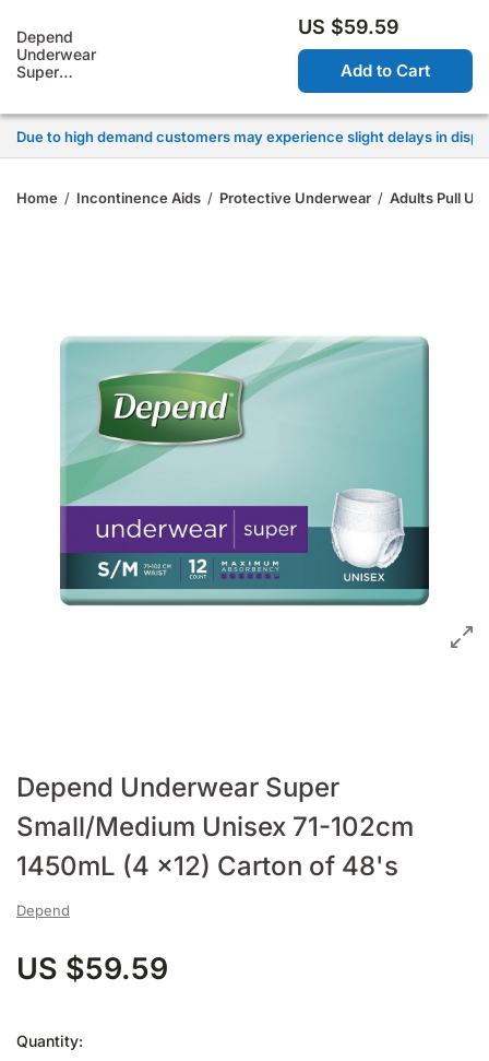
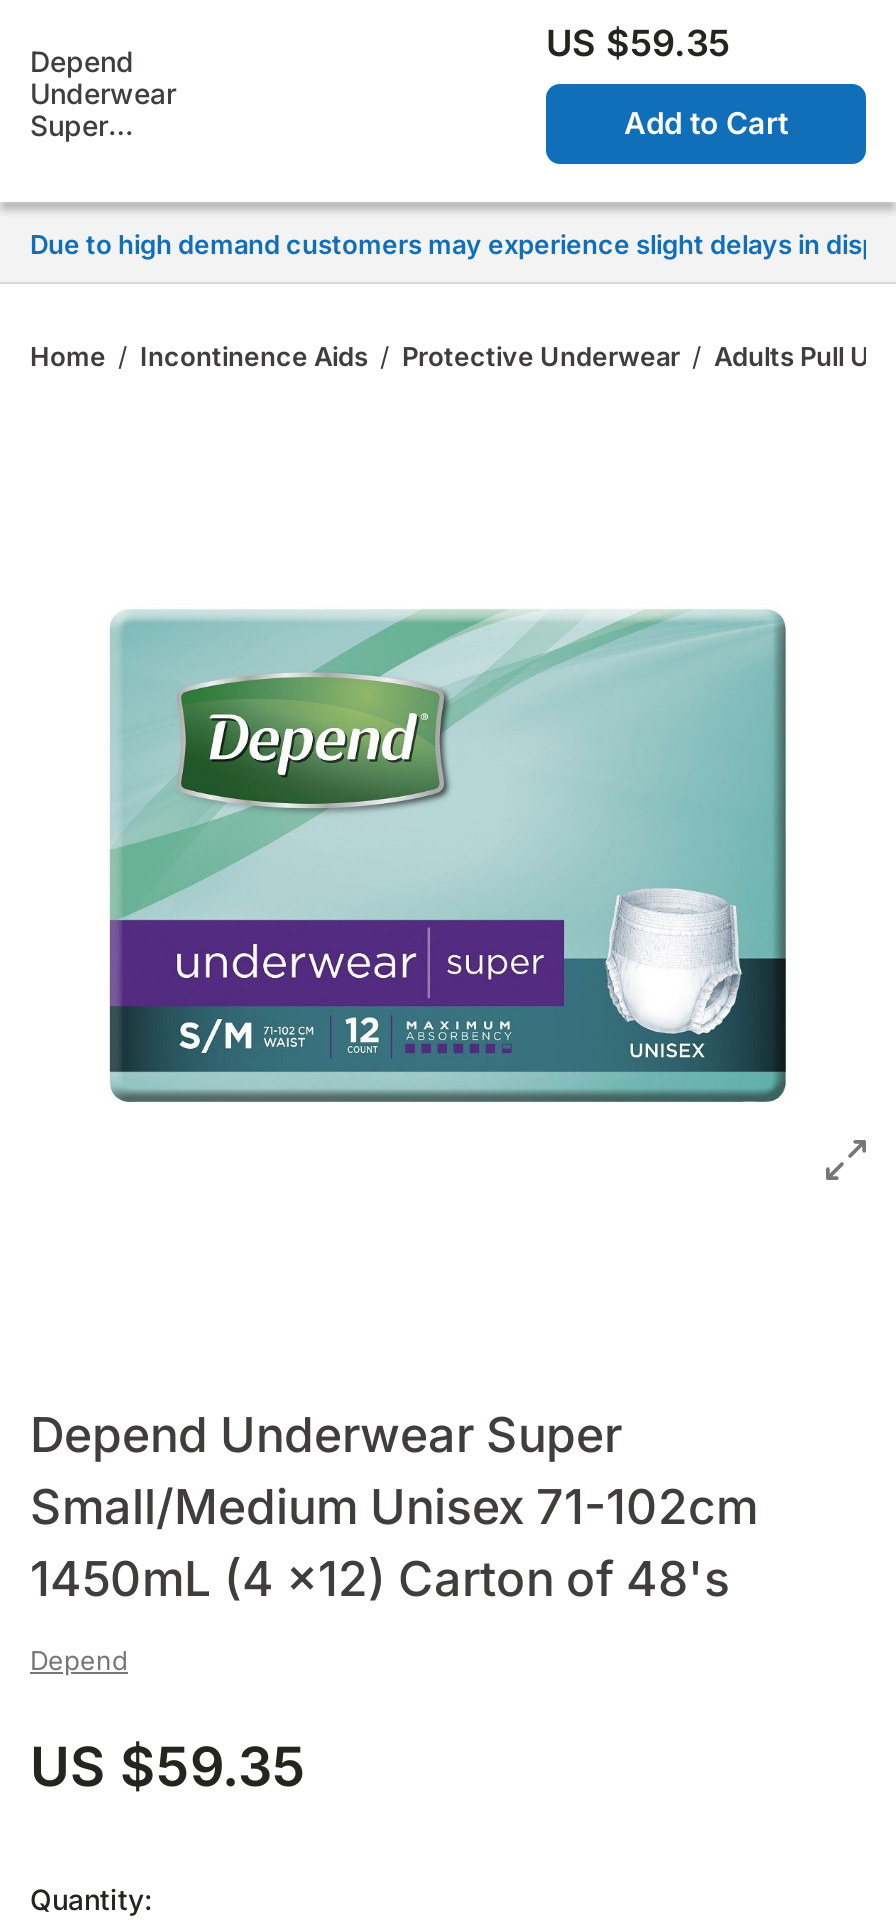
- US $59.59
+ US $59.35

- US $59.59
+ US $59.35
